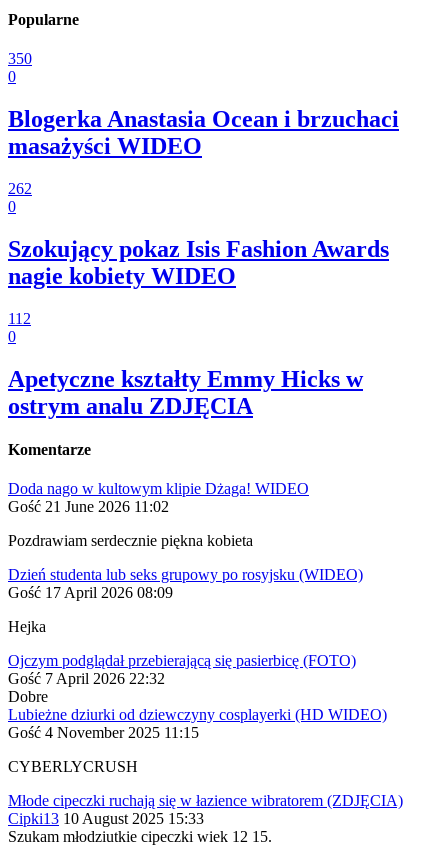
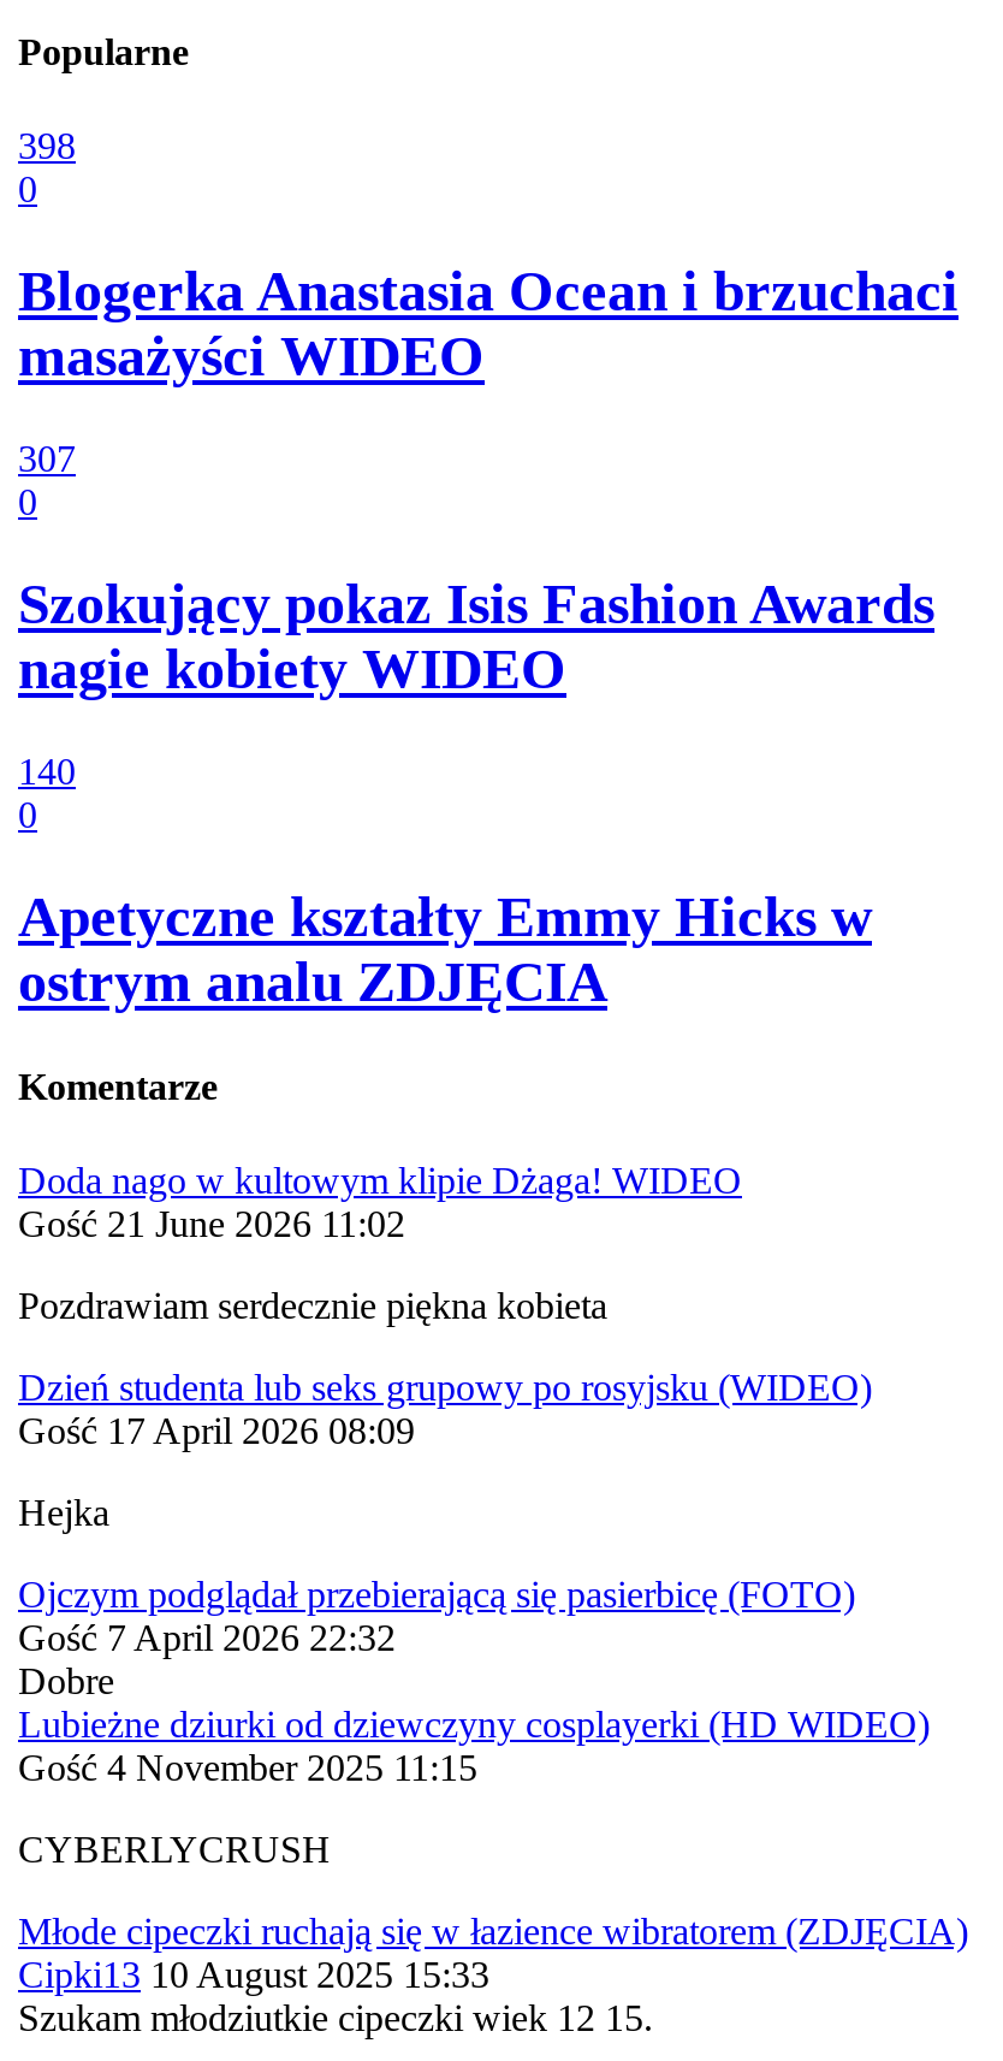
- 350
+ 398

- 262
+ 307

- 112
+ 140
